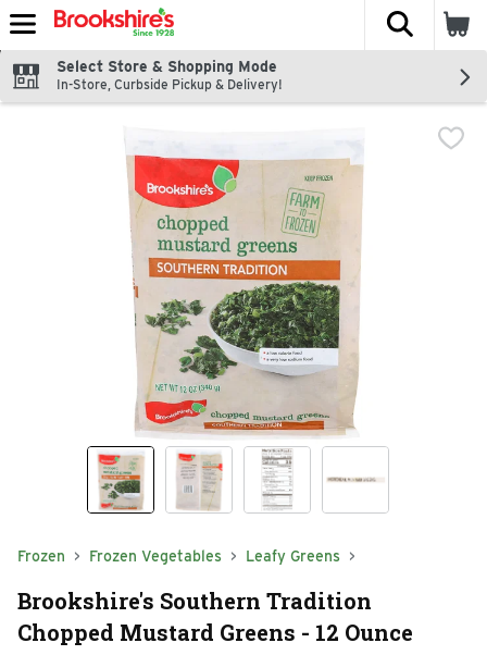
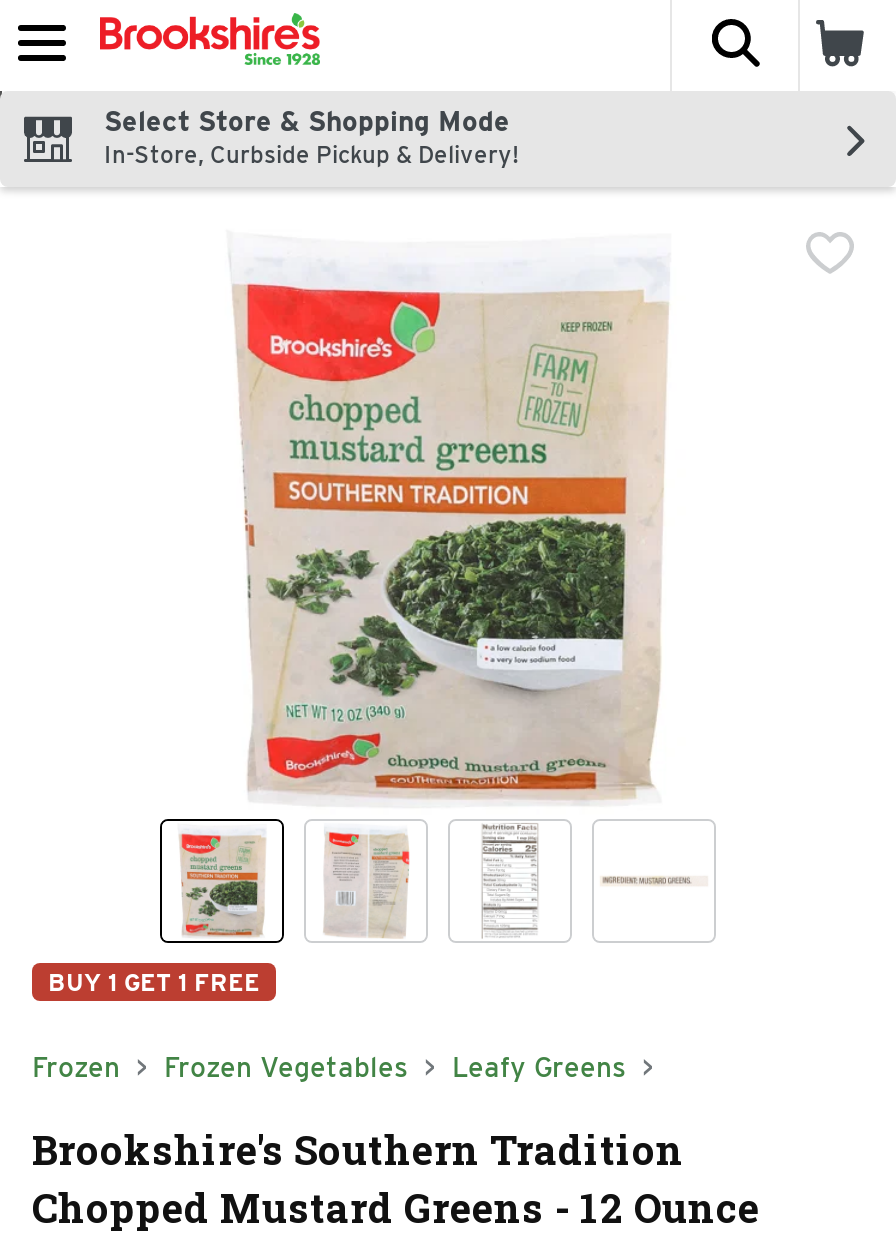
+ BUY 1 GET 1 FREE
